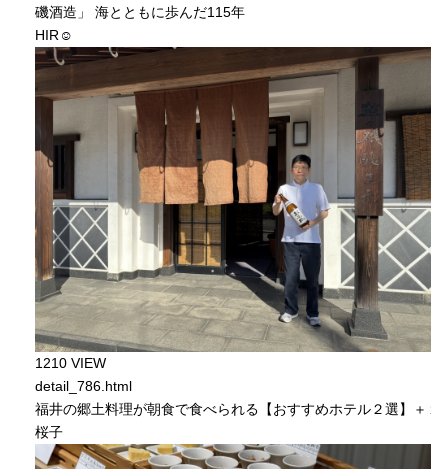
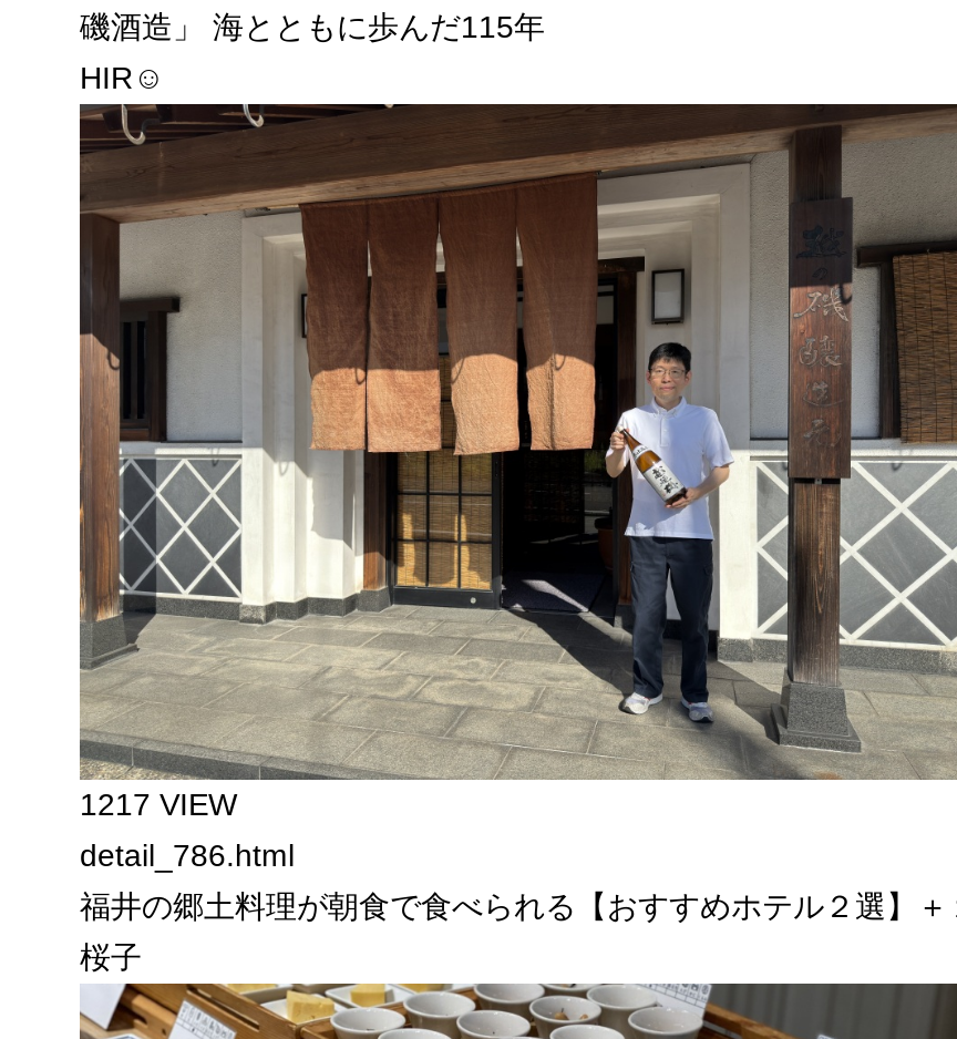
- 1210 VIEW
+ 1217 VIEW
